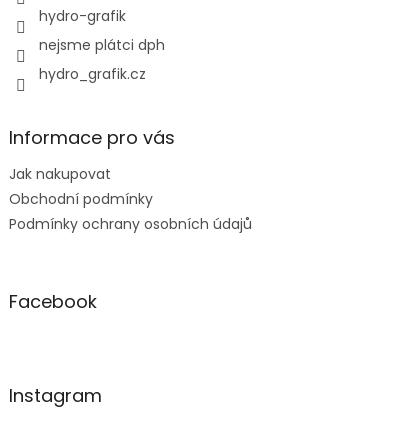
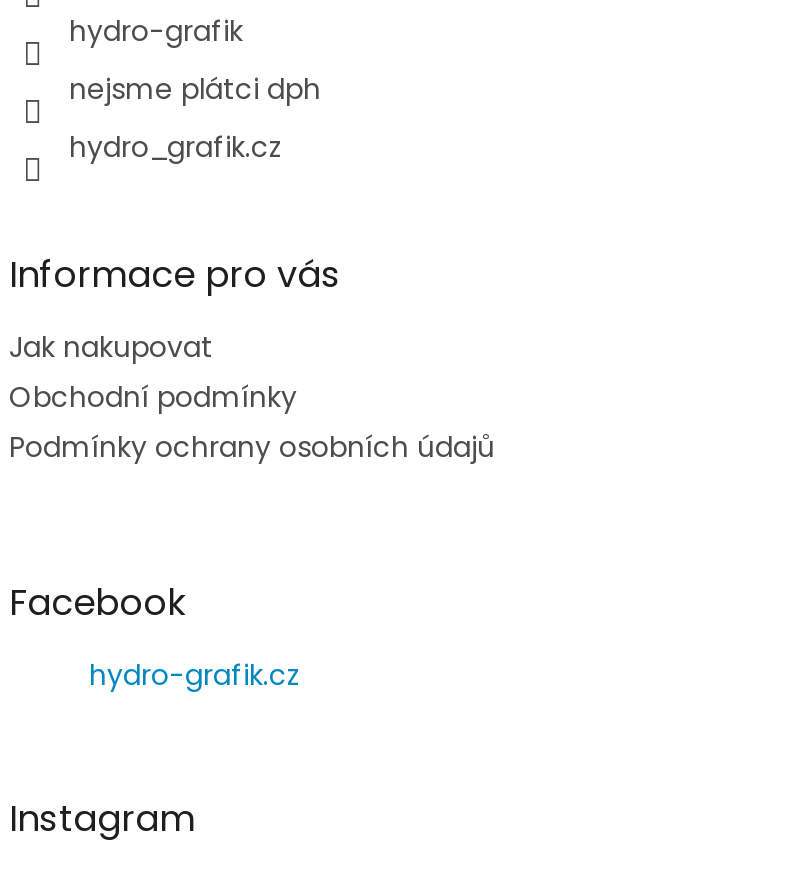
+ hydro-grafik.cz
